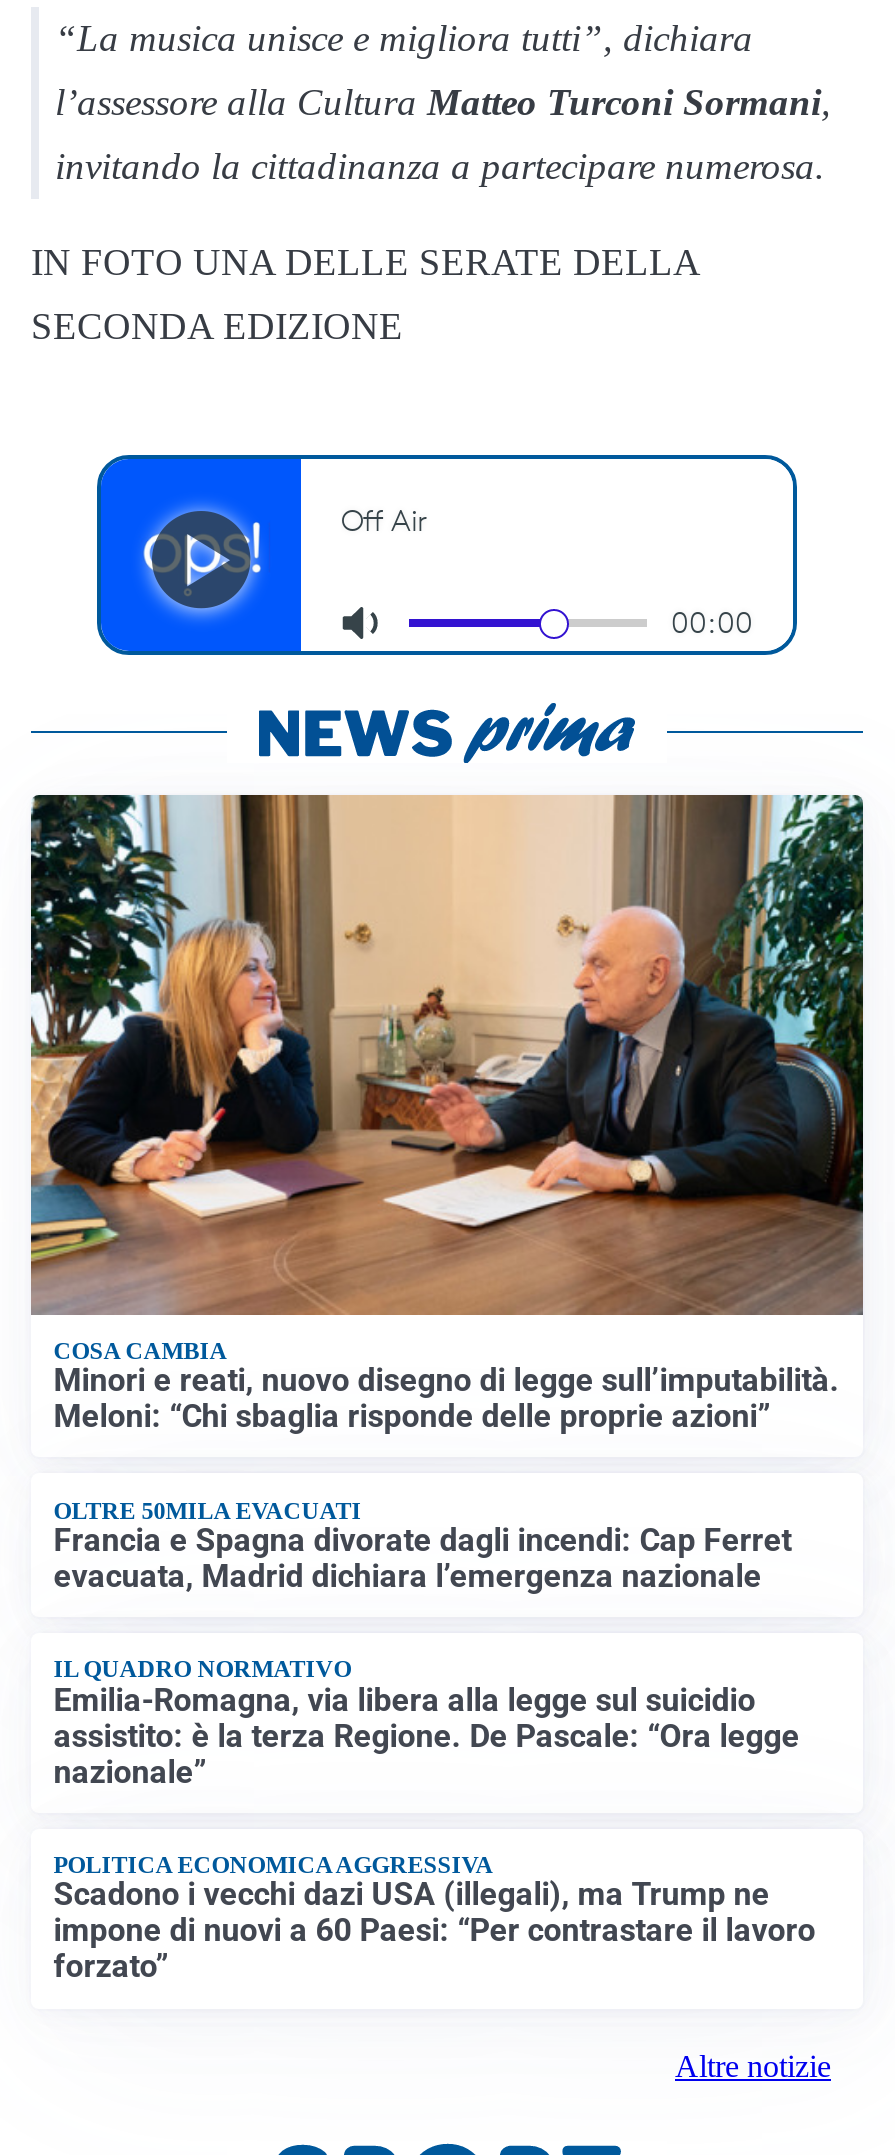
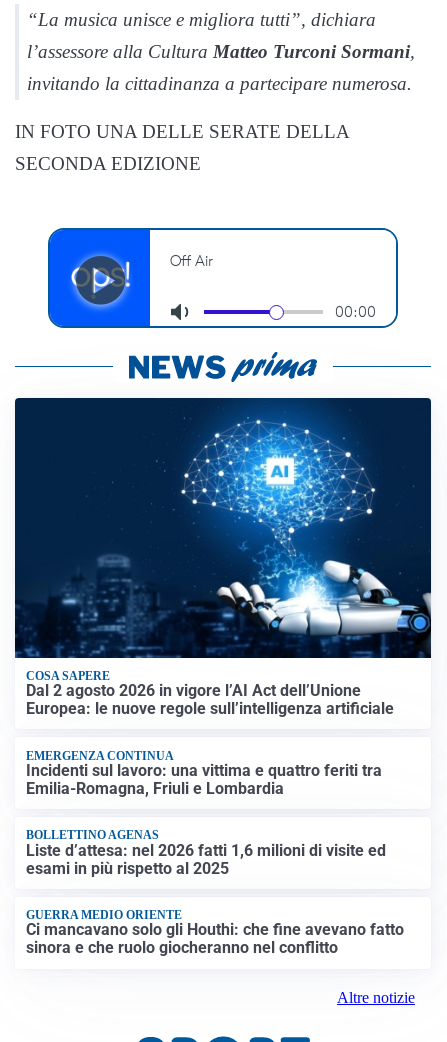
- [image]
- COSA CAMBIA
- Minori e reati, nuovo disegno di legge sull’imputabilità.
- Meloni: “Chi sbaglia risponde delle proprie azioni”
+ [image]
+ COSA SAPERE
+ Dal 2 agosto 2026 in vigore l’AI Act dell’Unione
+ Europea: le nuove regole sull’intelligenza artificiale

- OLTRE 50MILA EVACUATI
- Francia e Spagna divorate dagli incendi: Cap Ferret
- evacuata, Madrid dichiara l’emergenza nazionale
+ EMERGENZA CONTINUA
+ Incidenti sul lavoro: una vittima e quattro feriti tra
+ Emilia-Romagna, Friuli e Lombardia

- IL QUADRO NORMATIVO
- Emilia-Romagna, via libera alla legge sul suicidio
- assistito: è la terza Regione. De Pascale: “Ora legge
- nazionale”
+ BOLLETTINO AGENAS
+ Liste d’attesa: nel 2026 fatti 1,6 milioni di visite ed
+ esami in più rispetto al 2025

- POLITICA ECONOMICA AGGRESSIVA
- Scadono i vecchi dazi USA (illegali), ma Trump ne
- impone di nuovi a 60 Paesi: “Per contrastare il lavoro
- forzato”
+ GUERRA MEDIO ORIENTE
+ Ci mancavano solo gli Houthi: che fine avevano fatto
+ sinora e che ruolo giocheranno nel conflitto
